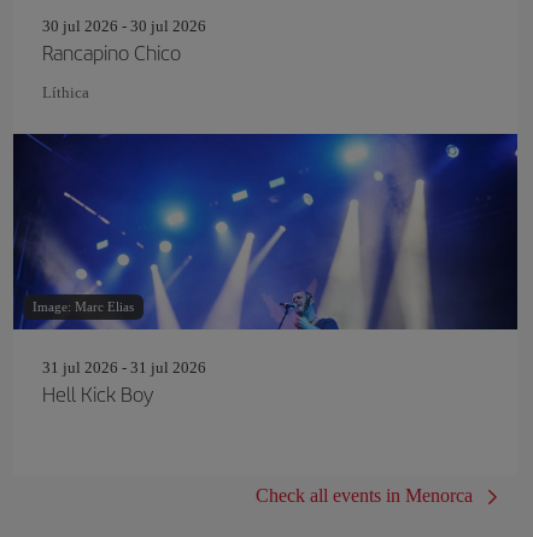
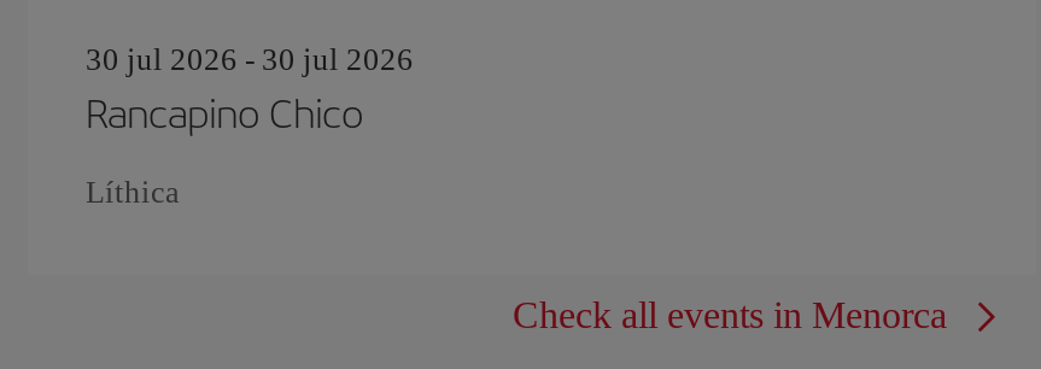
- [image]
- Image: Marc Elias
- 31 jul 2026 - 31 jul 2026
- Hell Kick Boy
